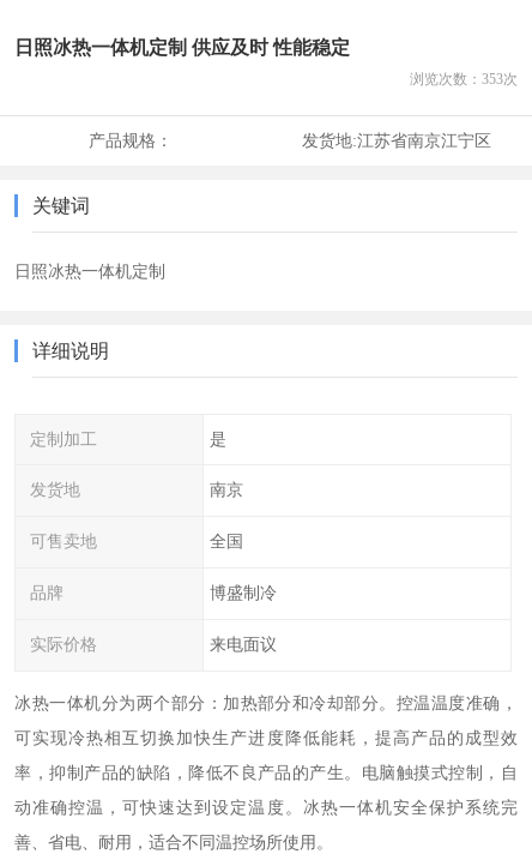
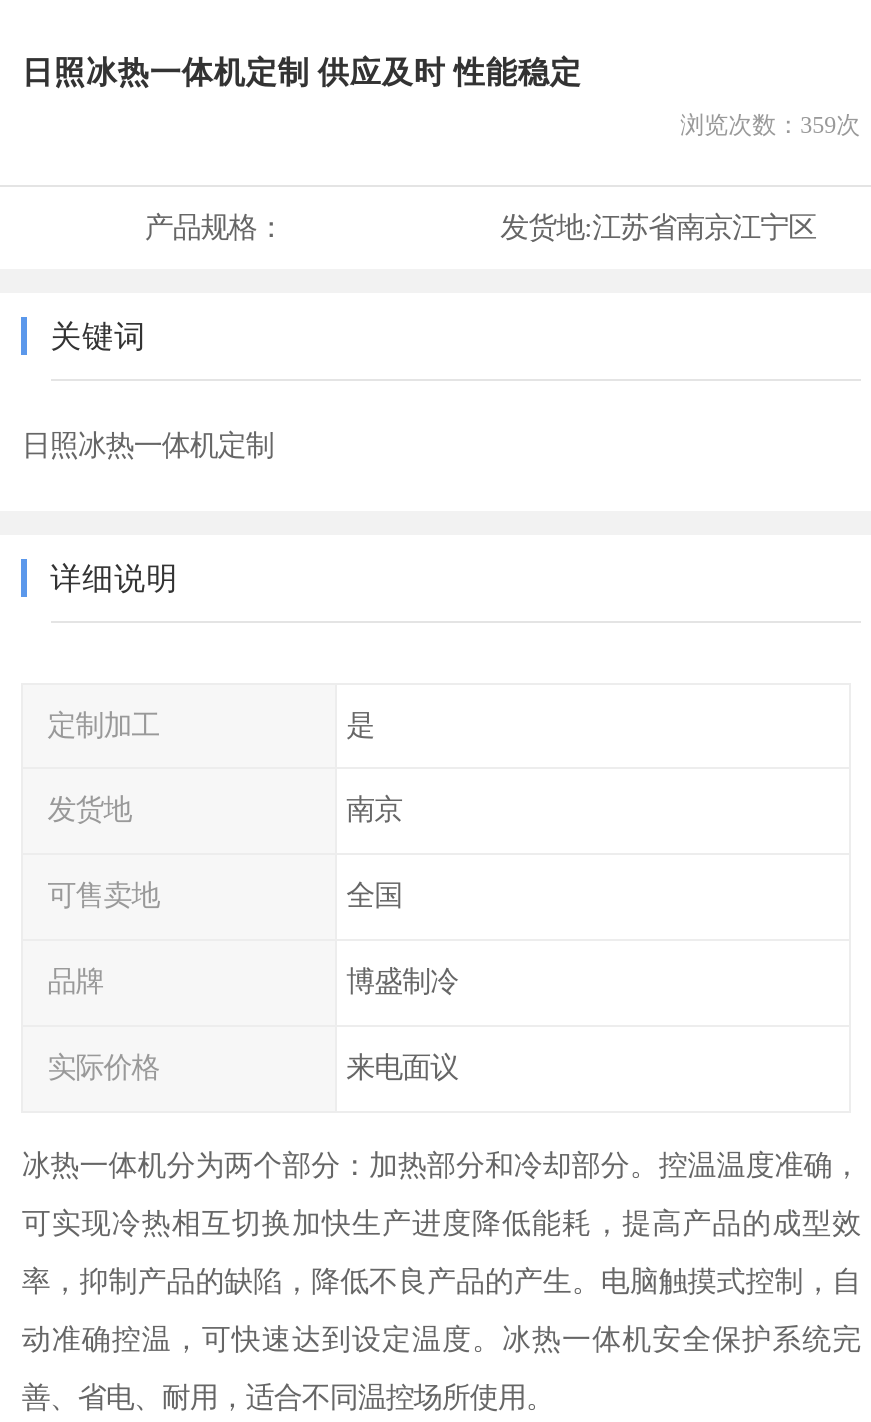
- 浏览次数：353次
+ 浏览次数：359次
